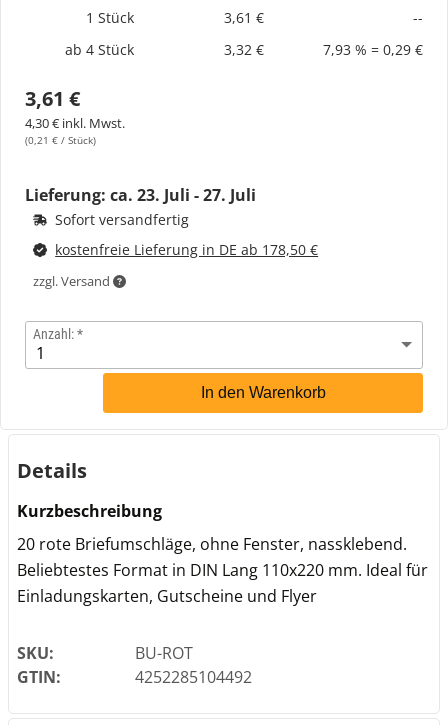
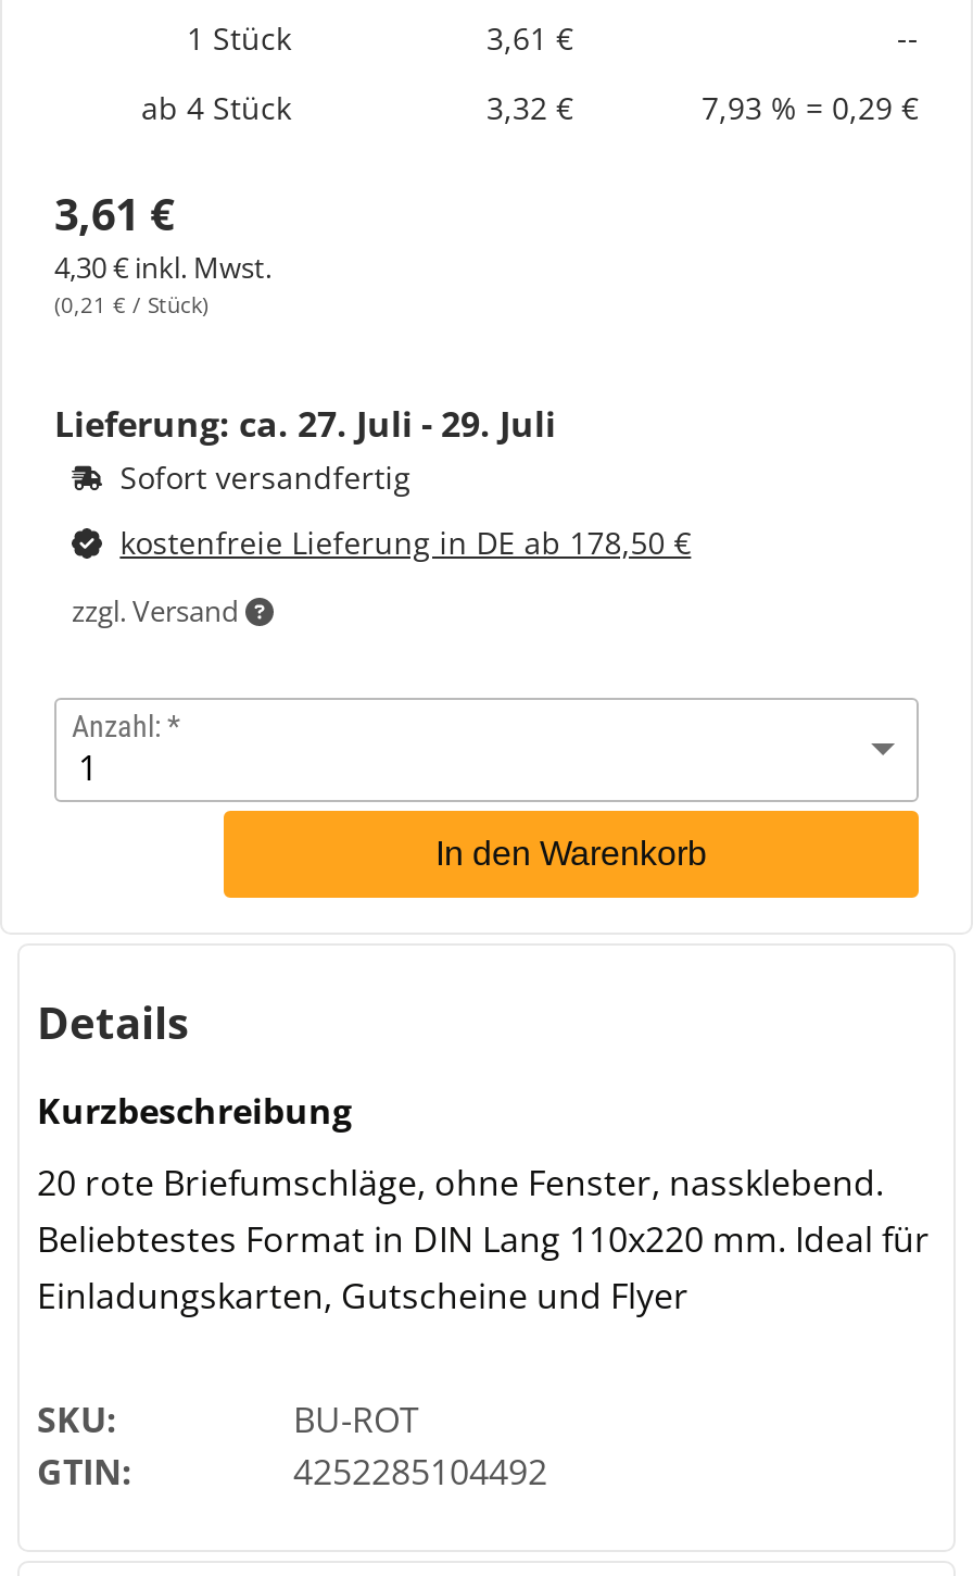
- Lieferung: ca. 23. Juli - 27. Juli
+ Lieferung: ca. 27. Juli - 29. Juli
